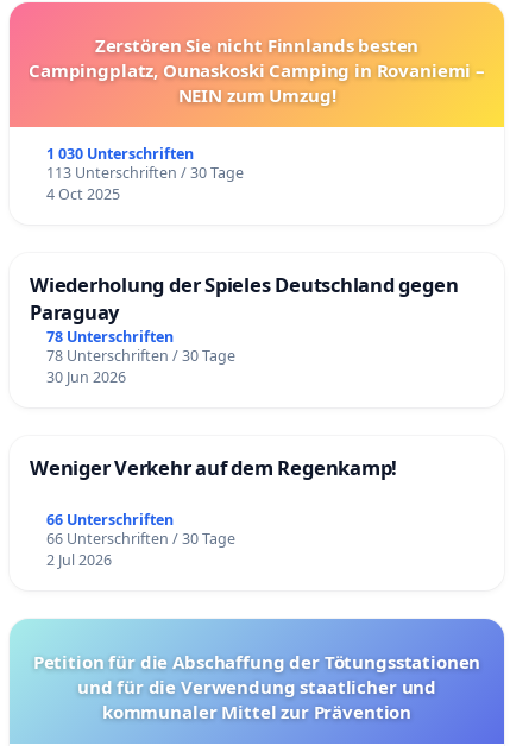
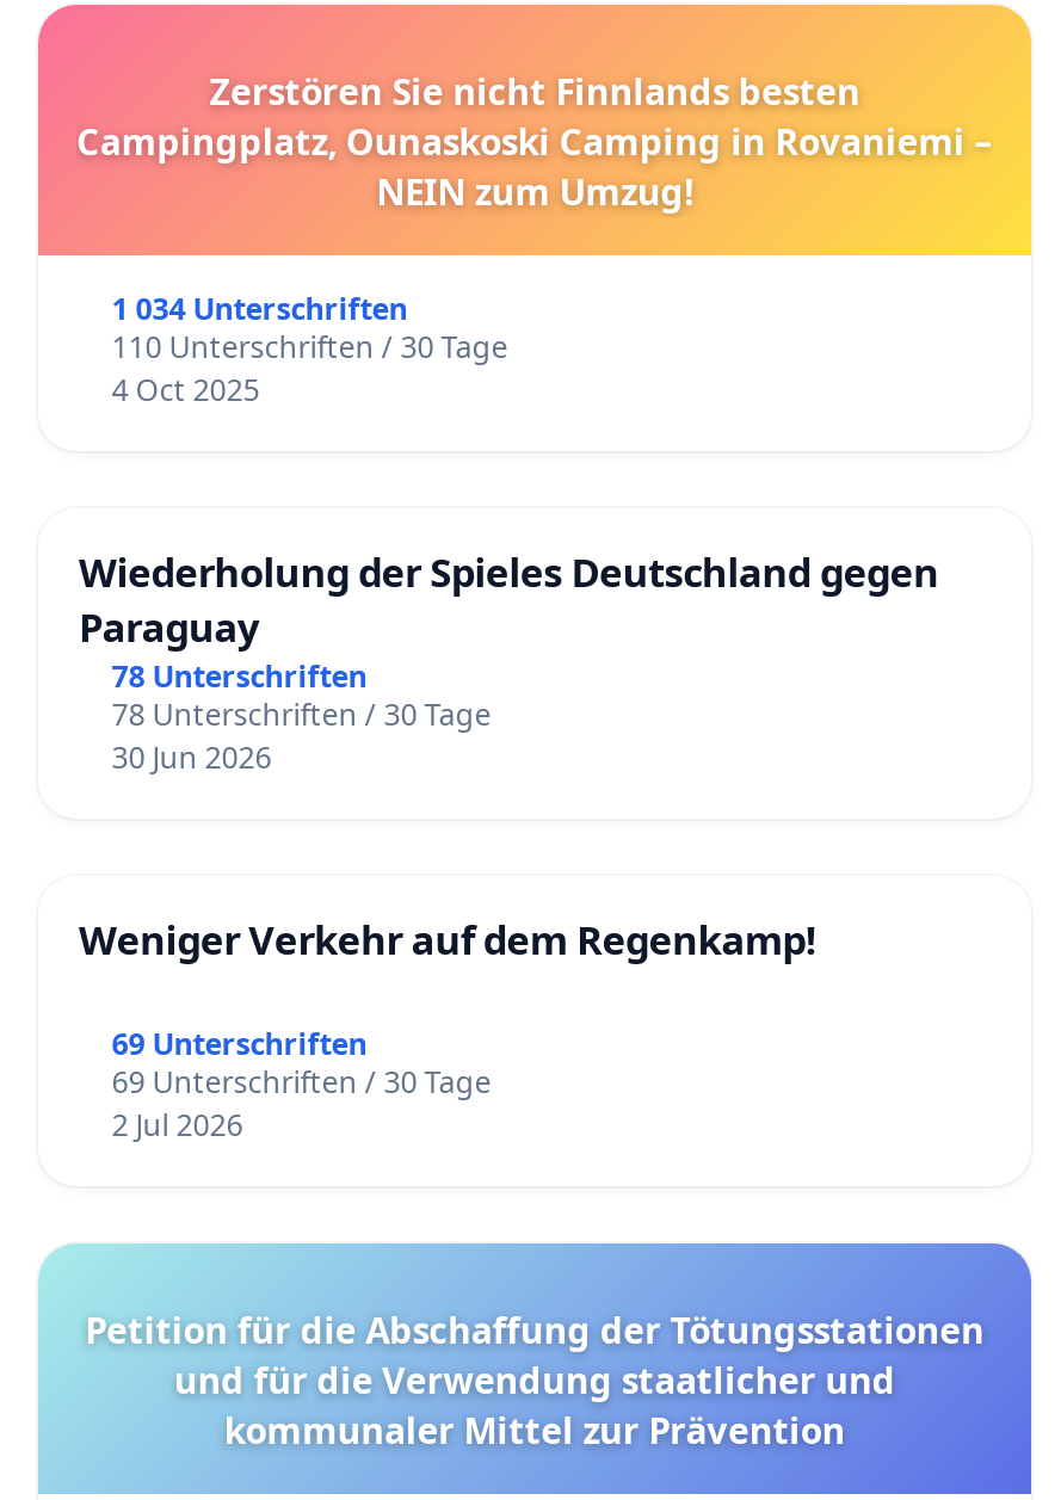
- 1 030 Unterschriften
+ 1 034 Unterschriften

- 113 Unterschriften / 30 Tage
+ 110 Unterschriften / 30 Tage

- 66 Unterschriften
+ 69 Unterschriften

- 66 Unterschriften / 30 Tage
+ 69 Unterschriften / 30 Tage
